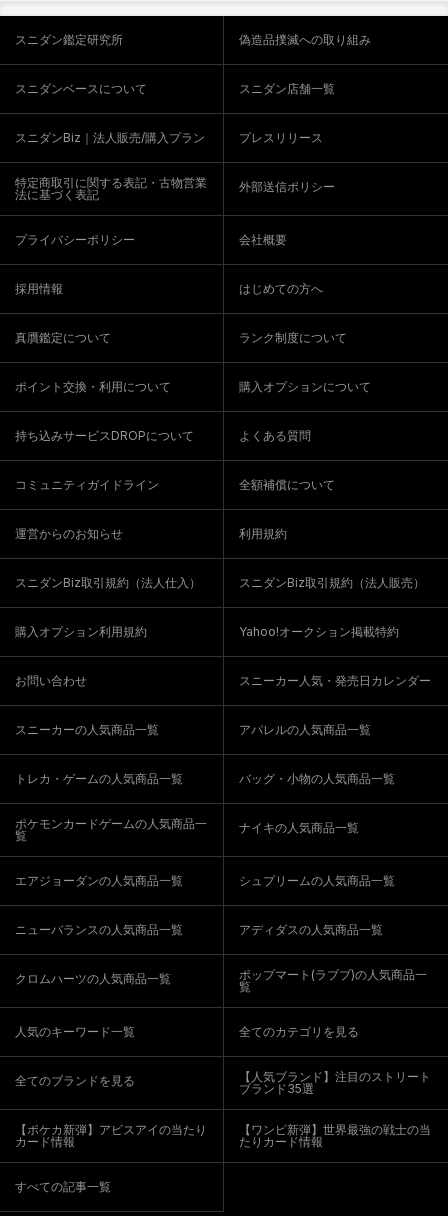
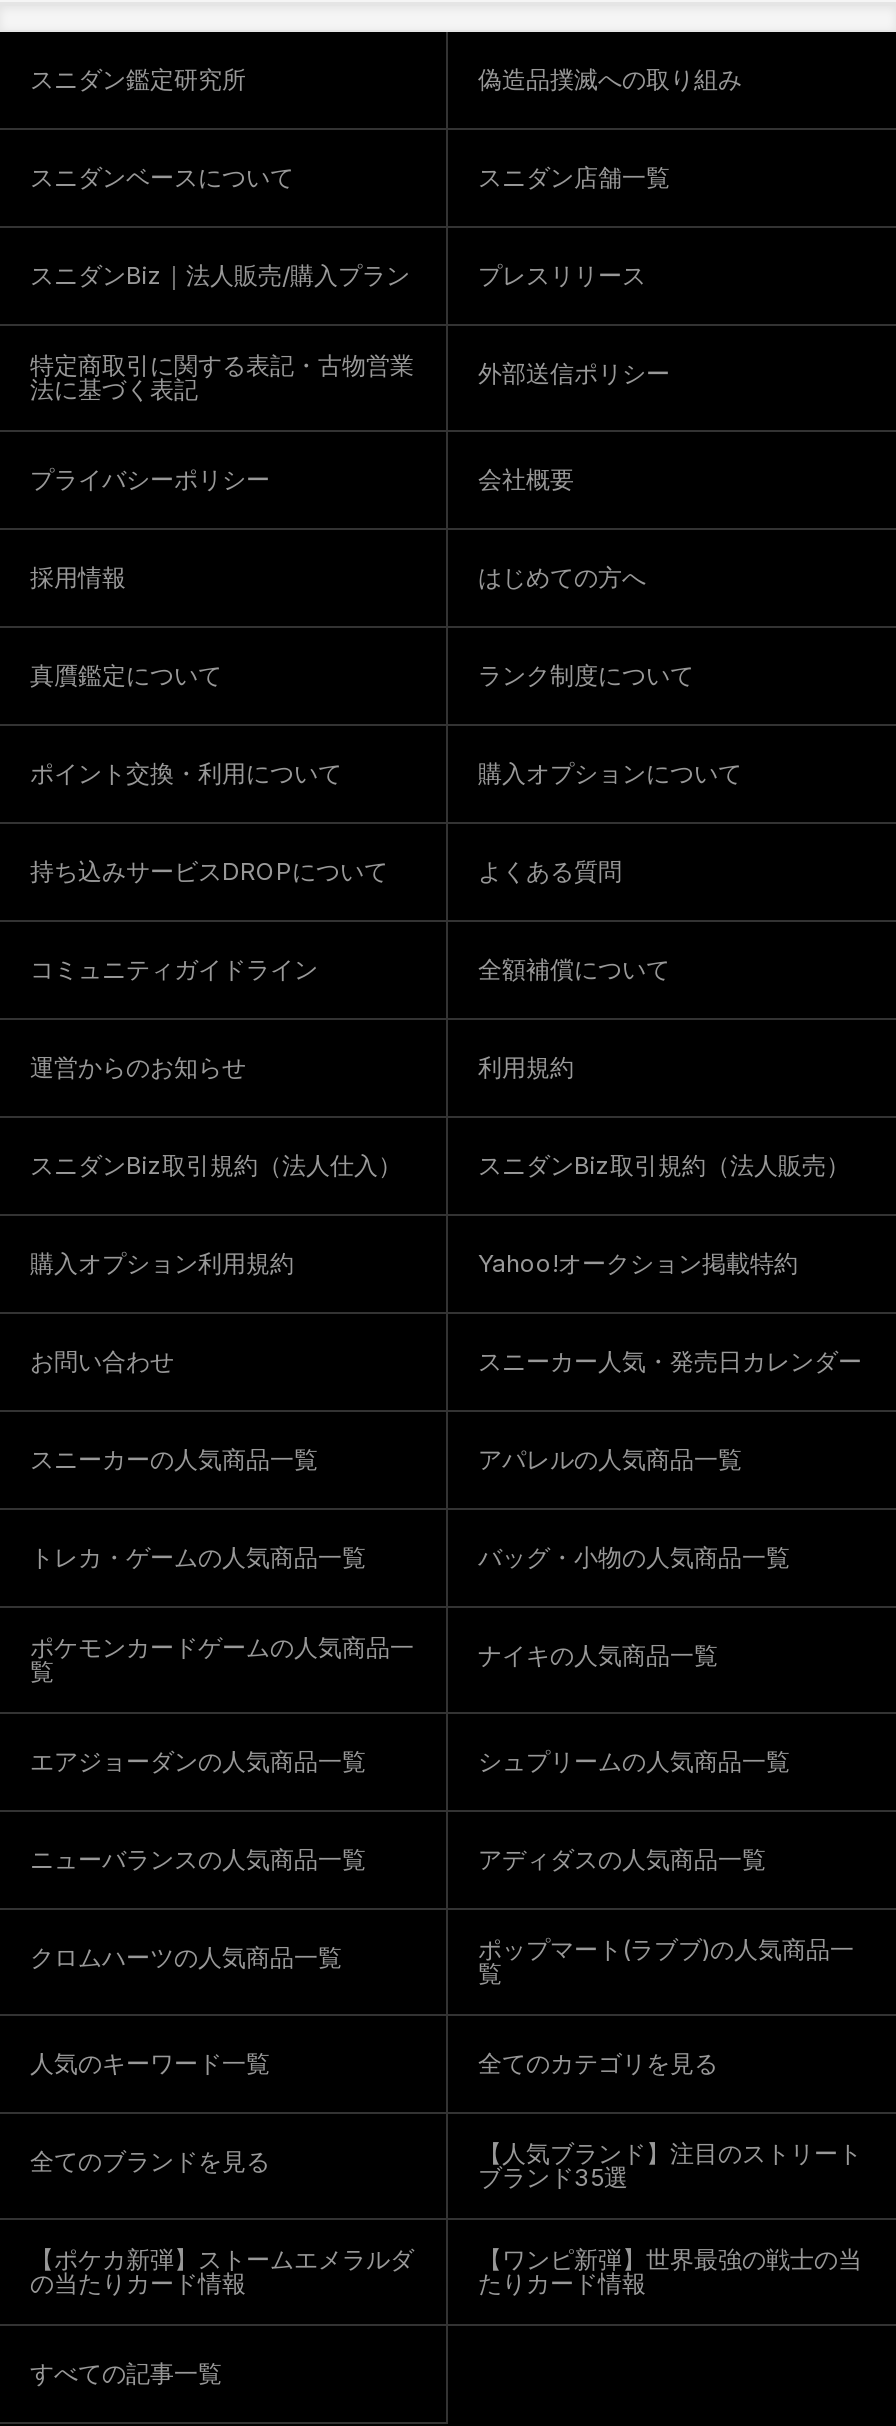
- 【ポケカ新弾】アビスアイの当たり
- カード情報
+ 【ポケカ新弾】ストームエメラルダ
+ の当たりカード情報
